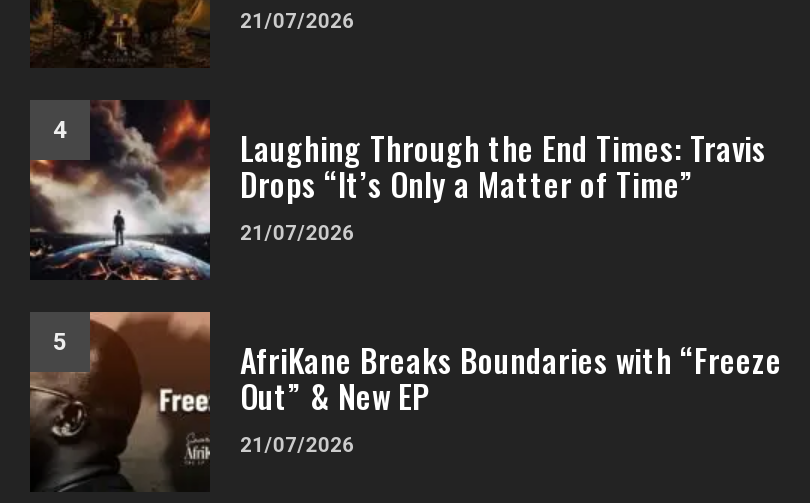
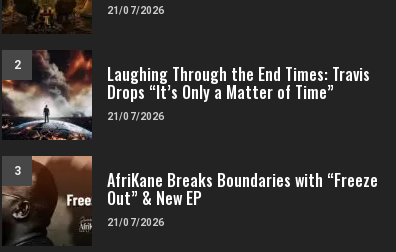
- 4
+ 2

- 5
+ 3
